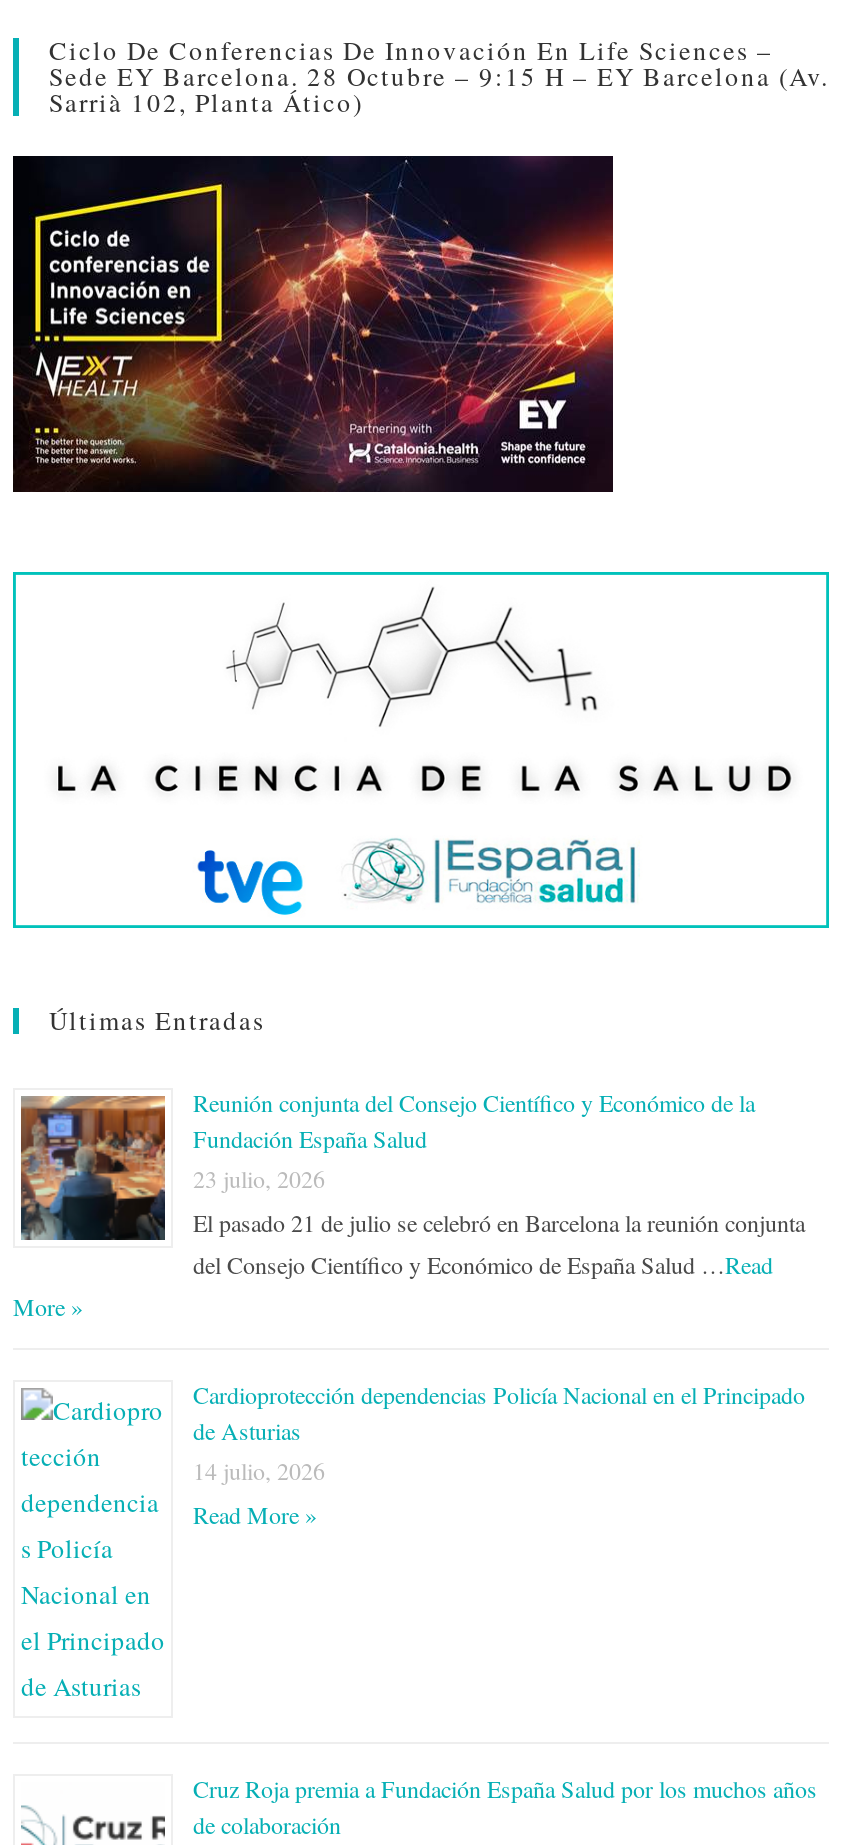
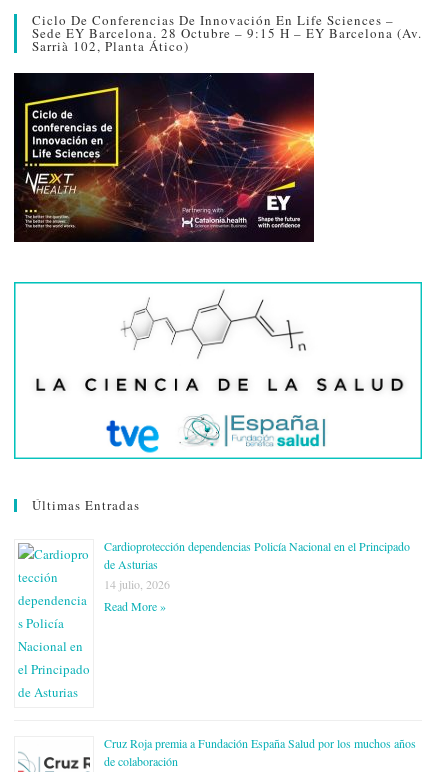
- [image]
- Reunión conjunta del Consejo Científico y Económico de la
- Fundación España Salud
- 23 julio, 2026
- El pasado 21 de julio se celebró en Barcelona la reunión conjunta
- del Consejo Científico y Económico de España Salud … Read
- More »
